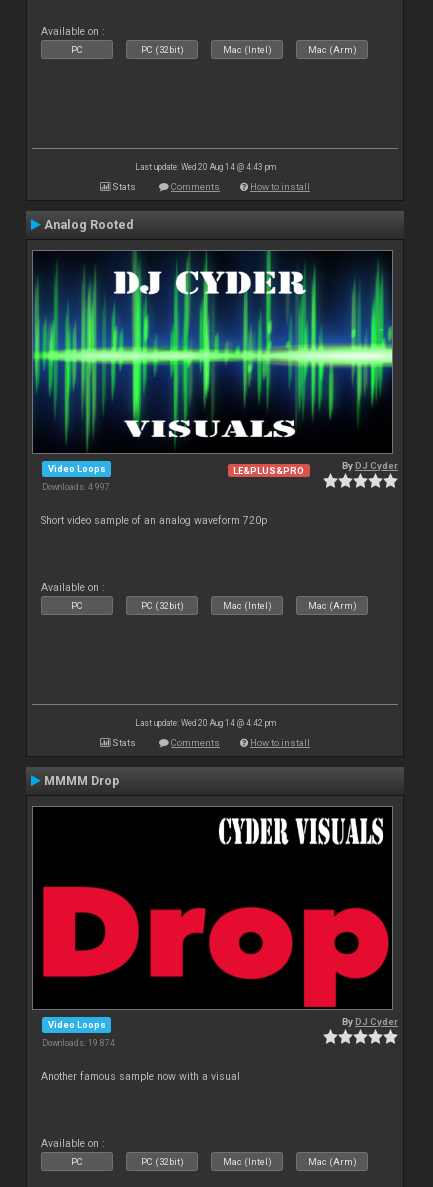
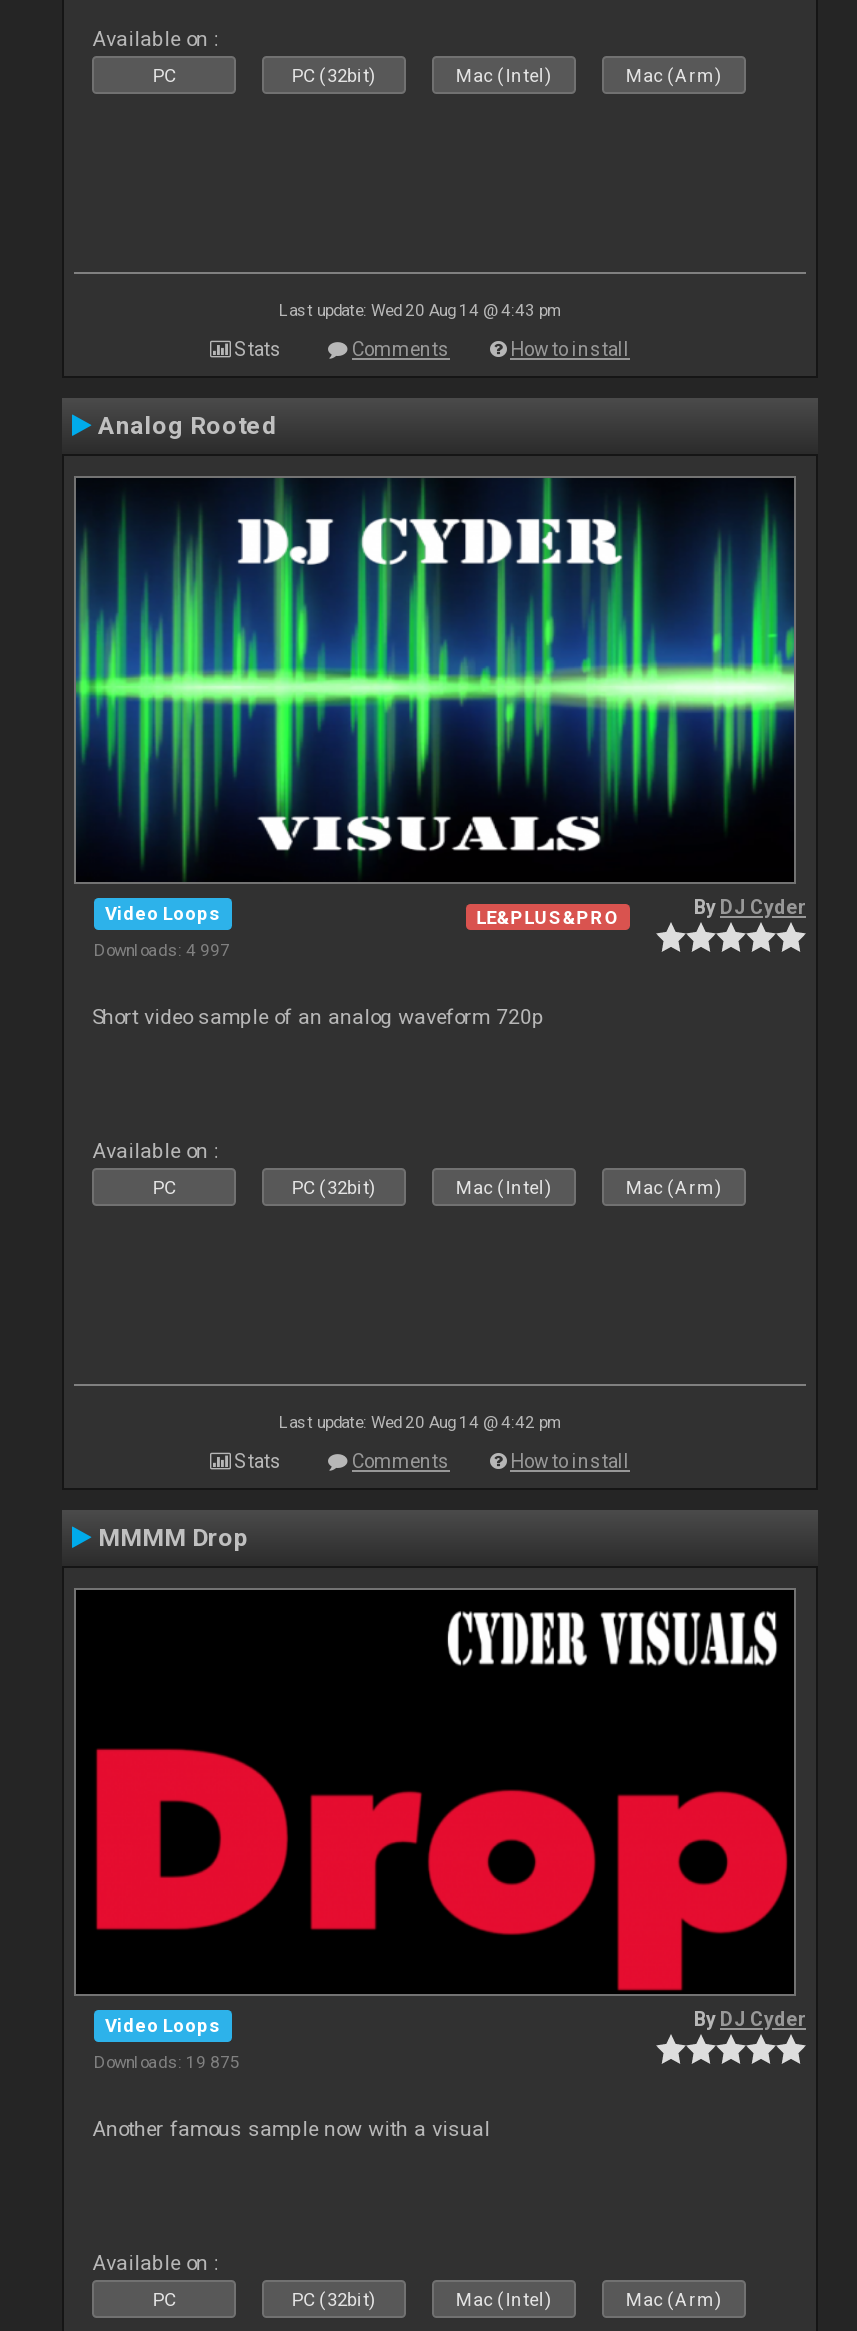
- Downloads: 19 874
+ Downloads: 19 875
